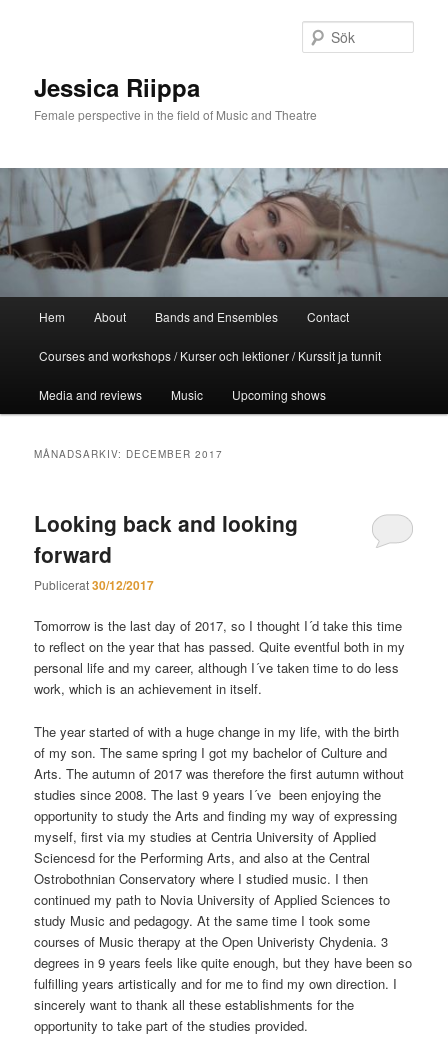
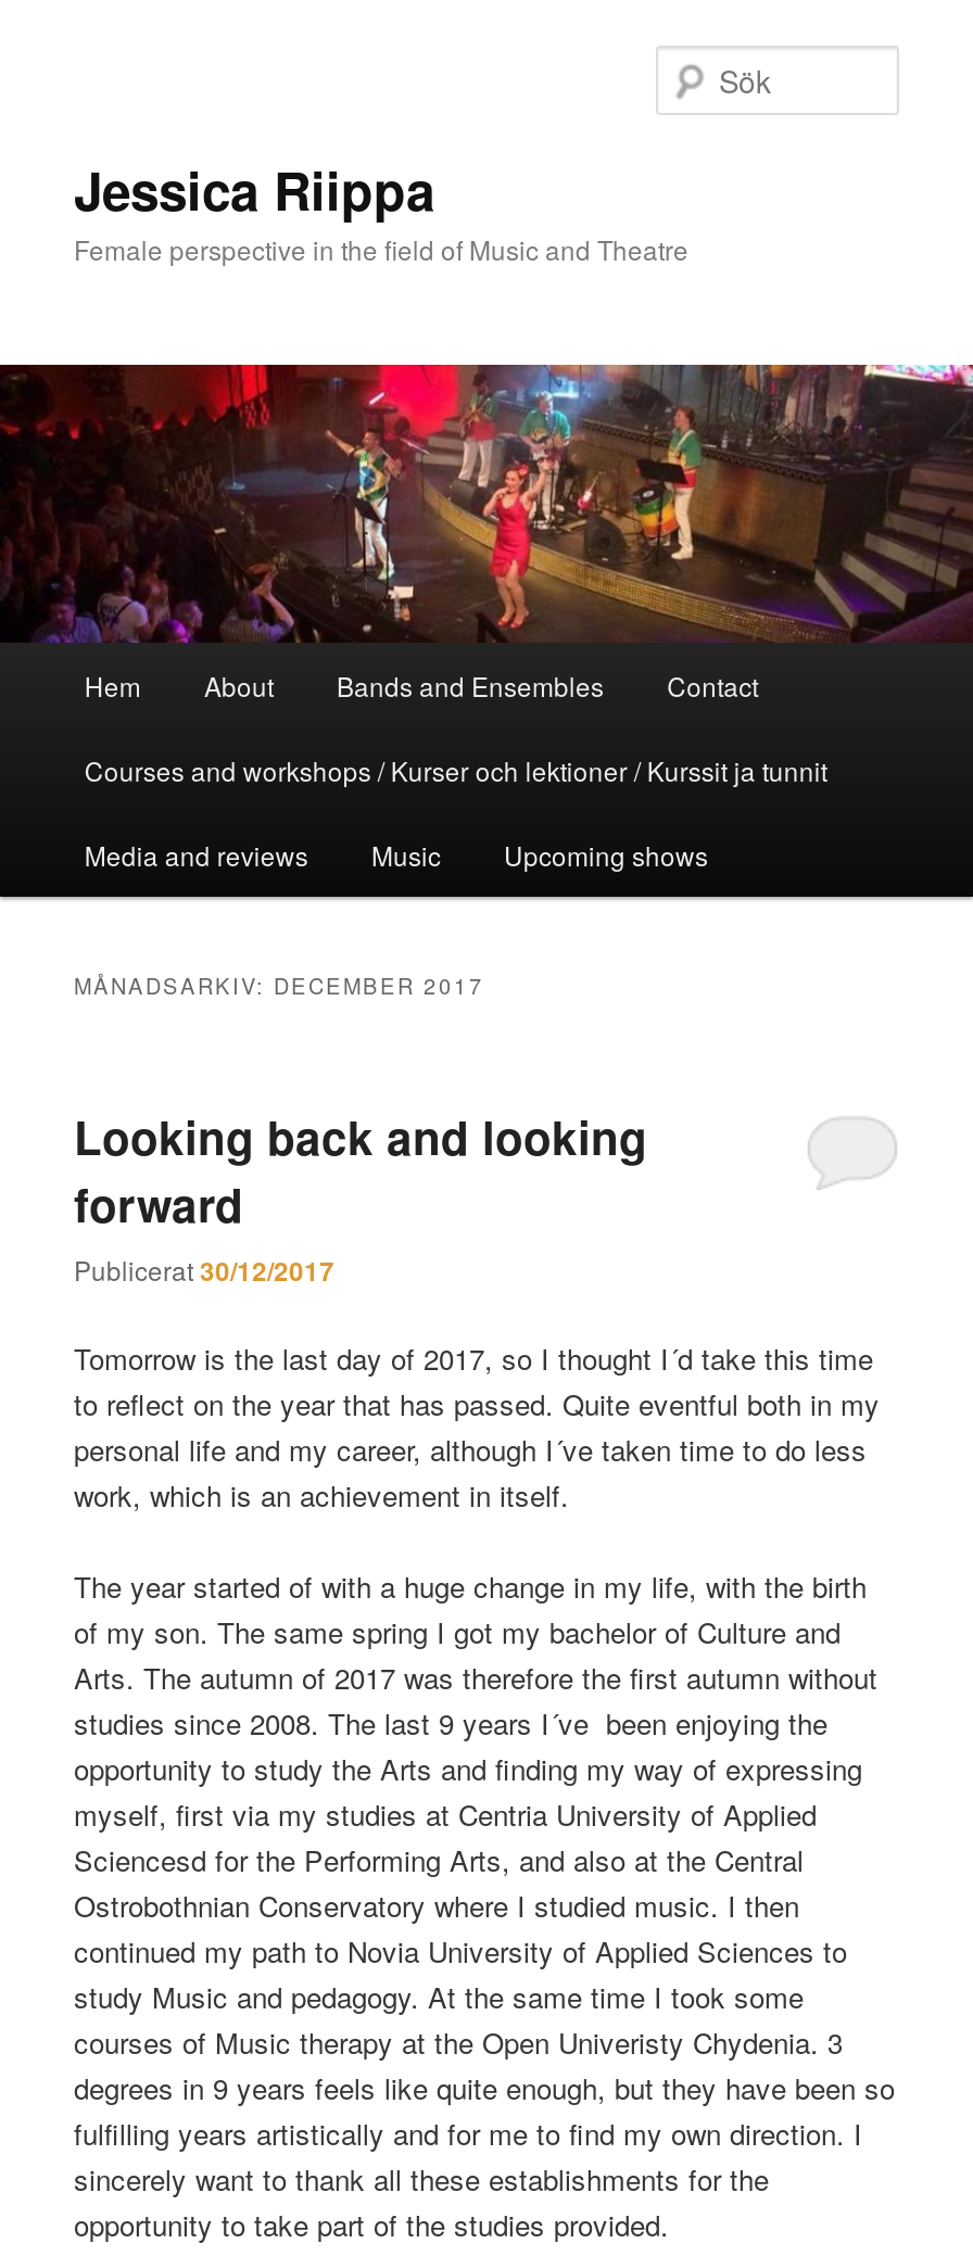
- [image]
+ [image]
